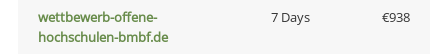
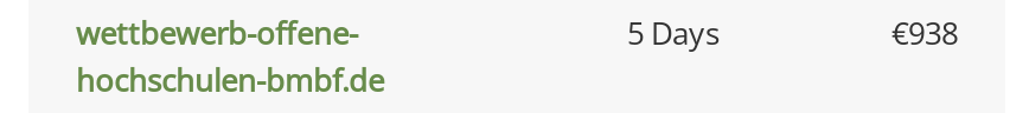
- 7 Days
+ 5 Days
